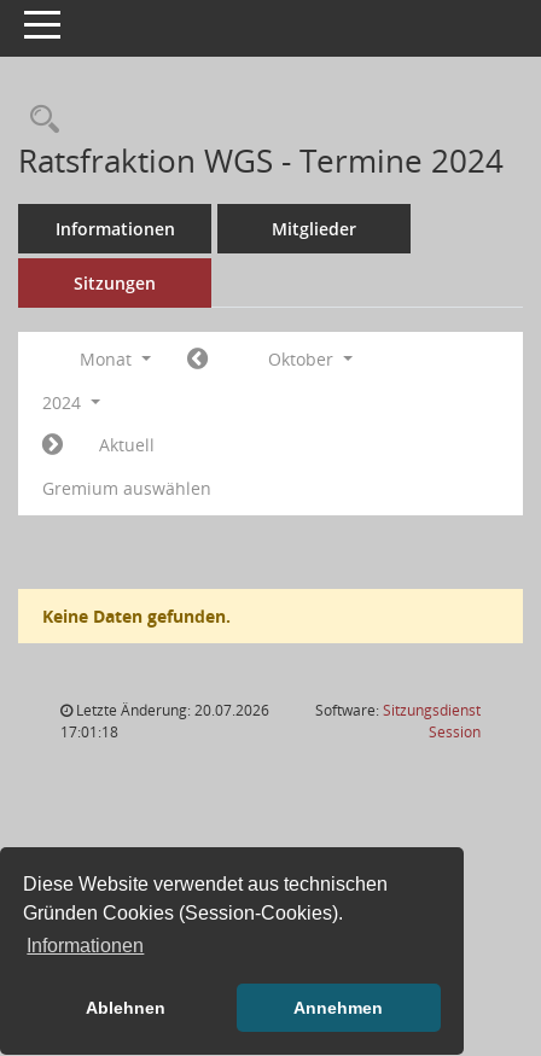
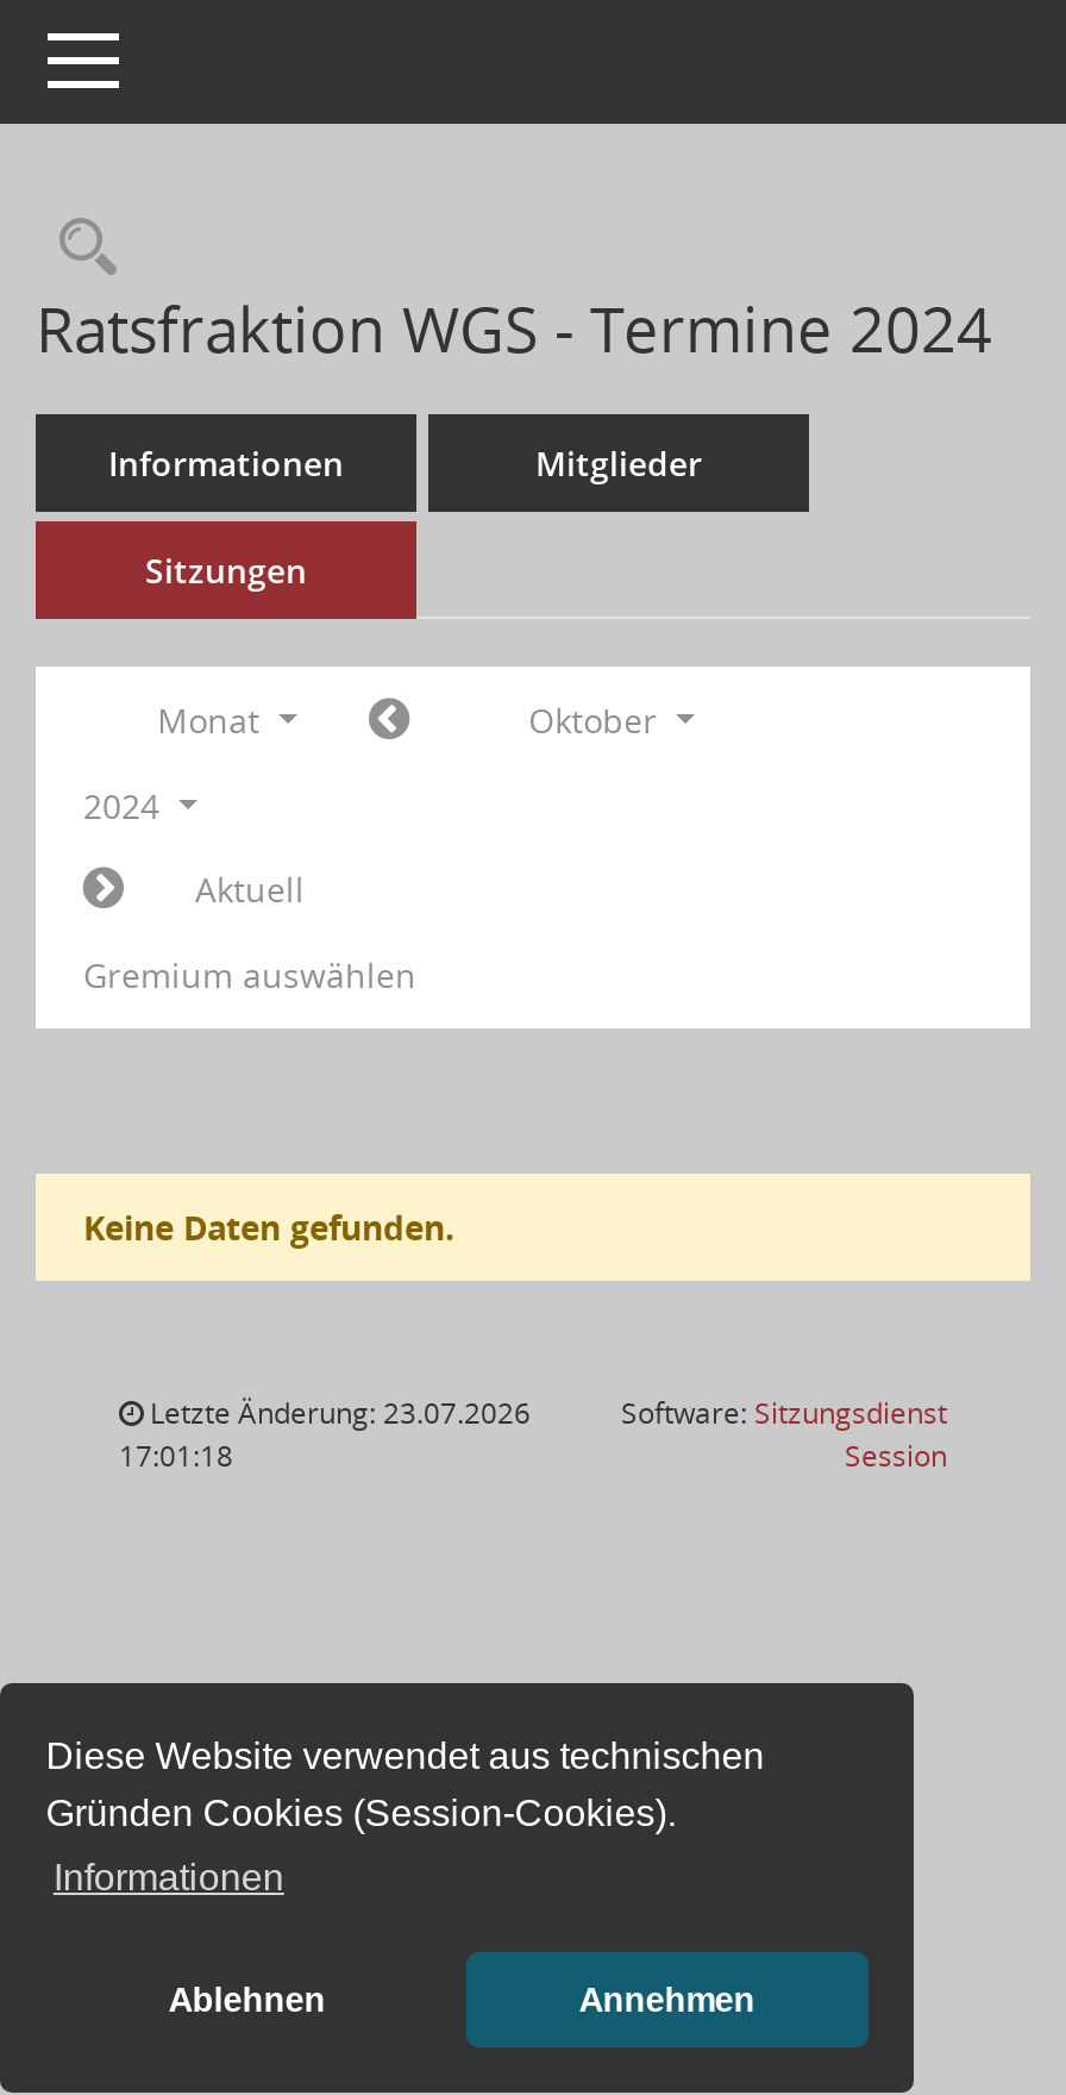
- Letzte Änderung: 20.07.2026
+ Letzte Änderung: 23.07.2026
